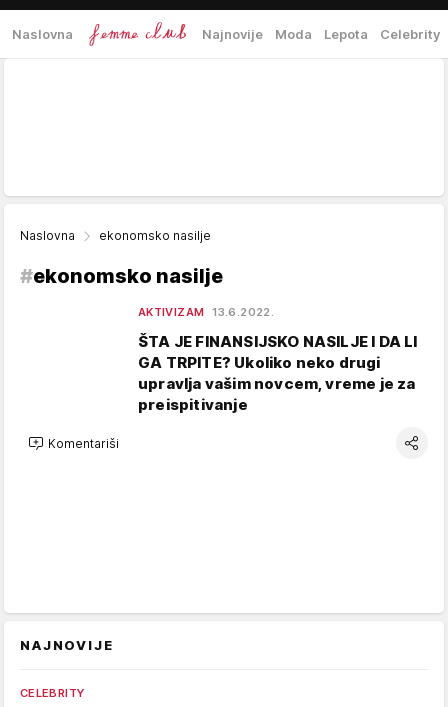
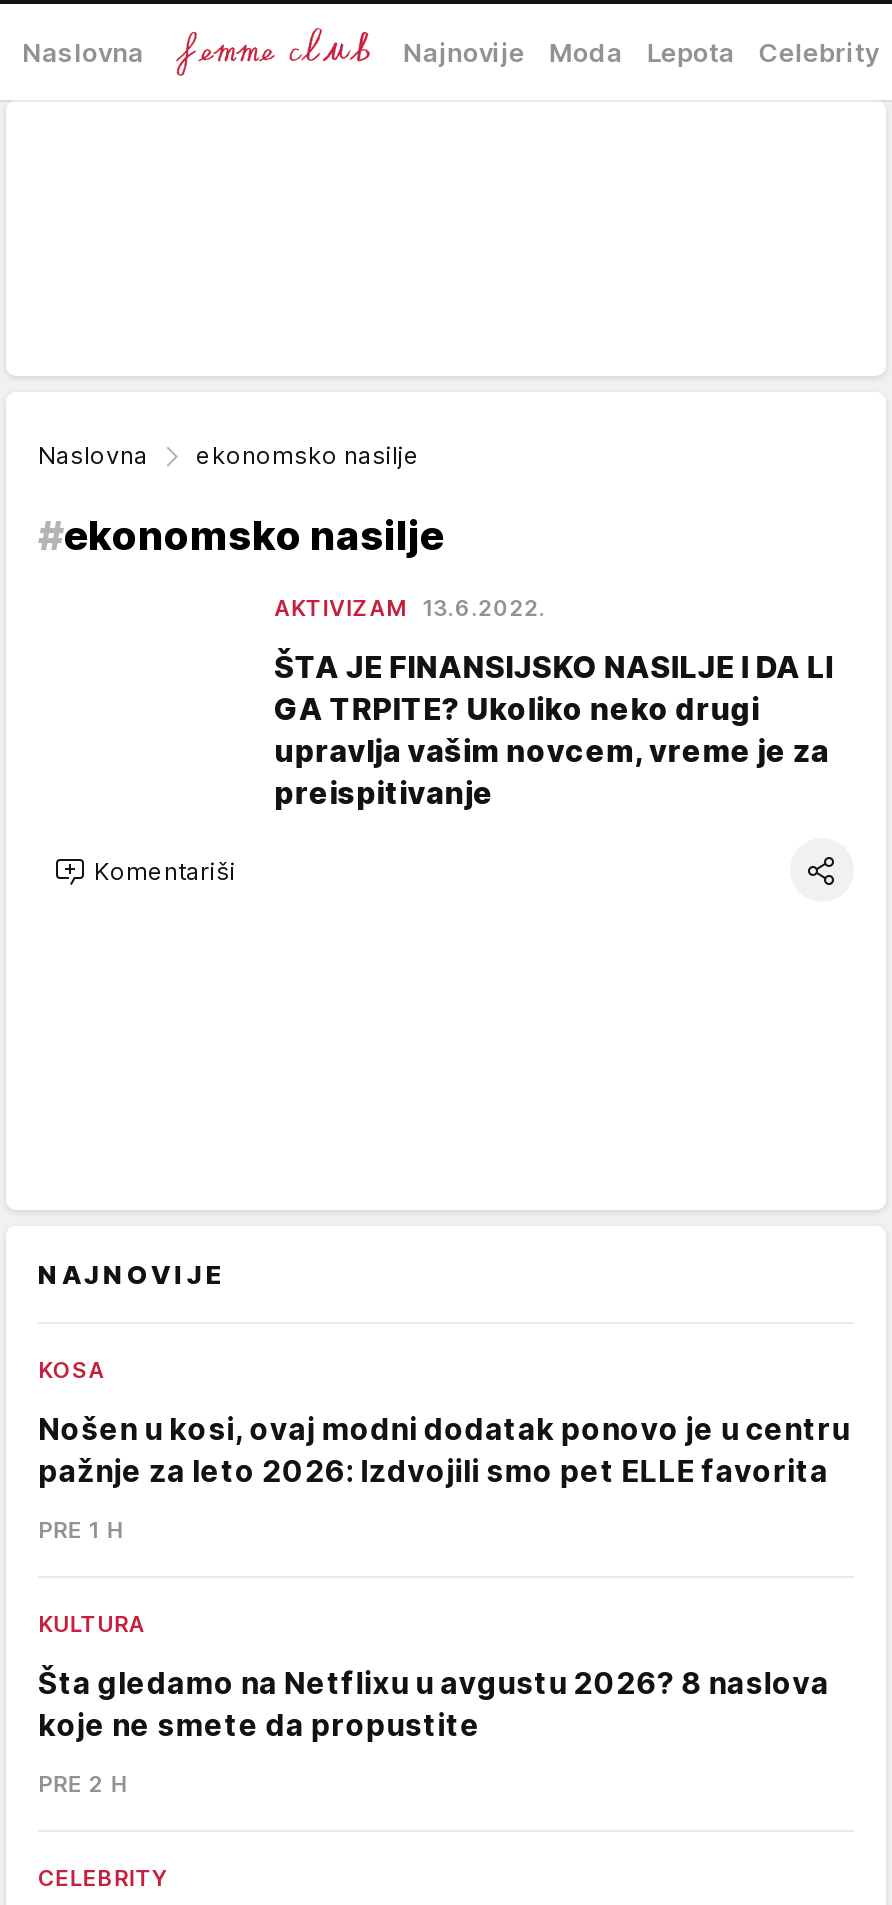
+ KOSA
+ Nošen u kosi, ovaj modni dodatak ponovo je u centru
+ pažnje za leto 2026: Izdvojili smo pet ELLE favorita
+ PRE 1 H
+ KULTURA
+ Šta gledamo na Netflixu u avgustu 2026? 8 naslova
+ koje ne smete da propustite
+ PRE 2 H
